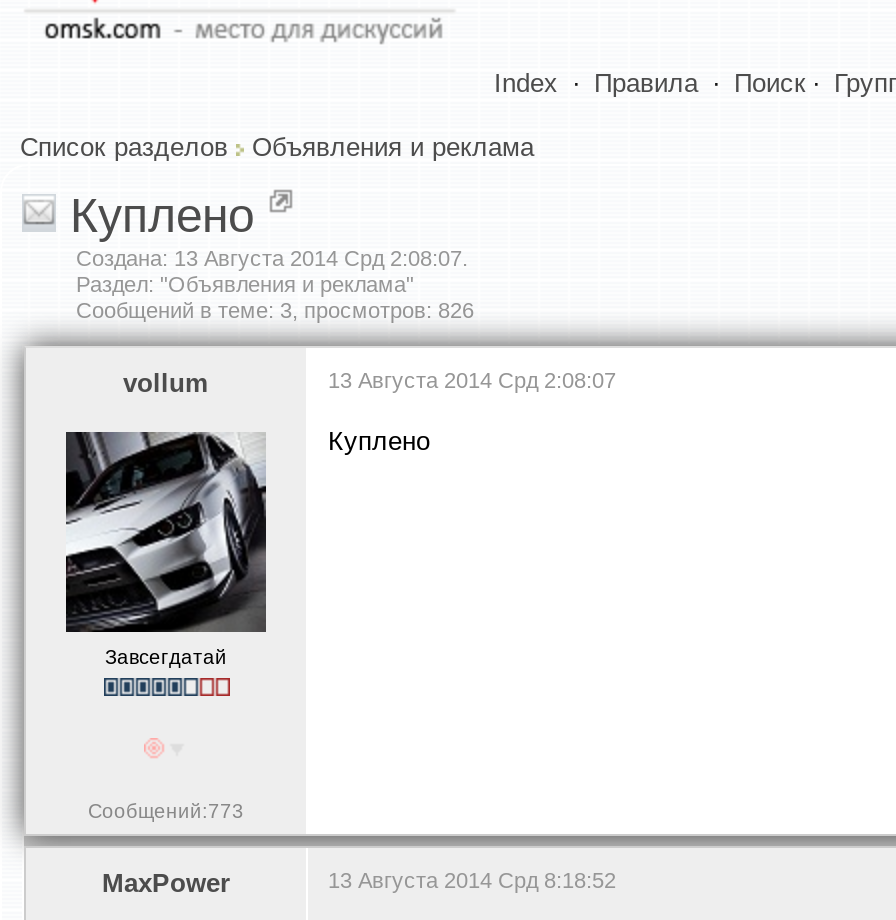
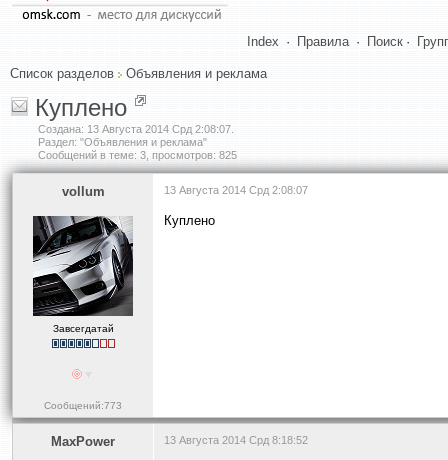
- Сообщений в теме: 3, просмотров: 826
+ Сообщений в теме: 3, просмотров: 825
